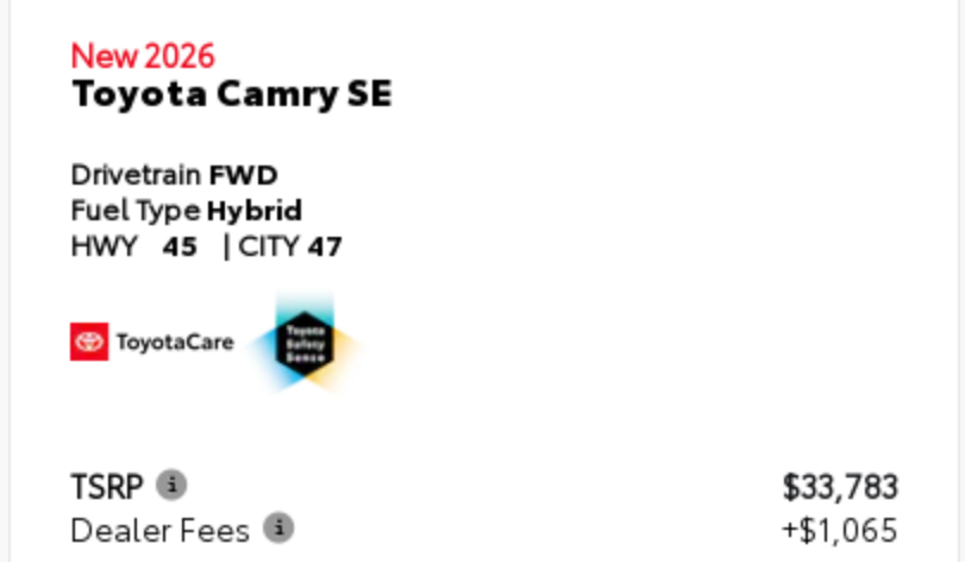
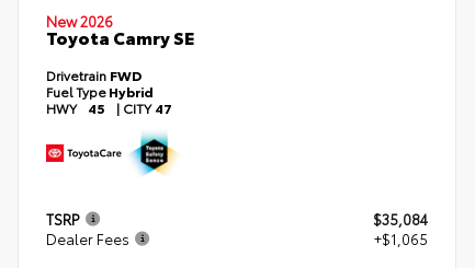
- $33,783
+ $35,084
